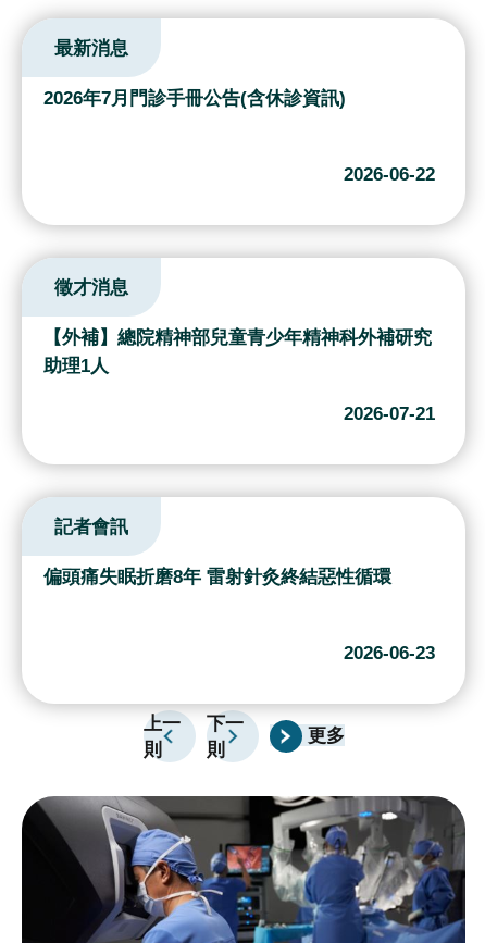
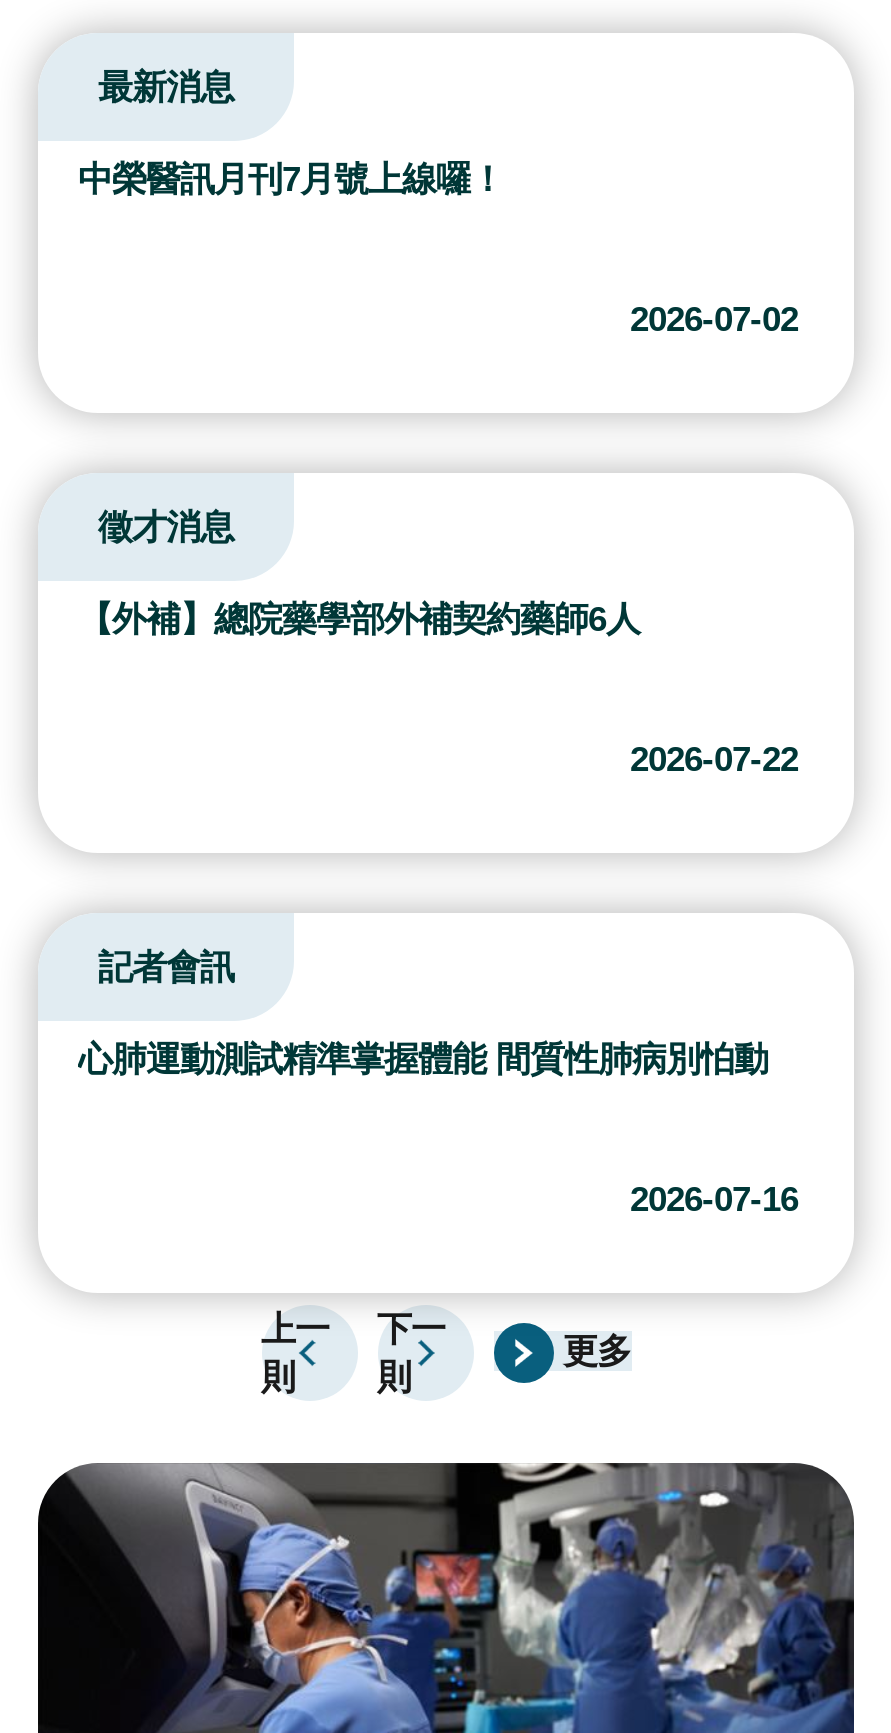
- 2026年7月門診手冊公告(含休診資訊)
+ 中榮醫訊月刊7月號上線囉！

- 2026-06-22
+ 2026-07-02

- 【外補】總院精神部兒童青少年精神科外補研究
- 助理1人
+ 【外補】總院藥學部外補契約藥師6人

- 2026-07-21
+ 2026-07-22

- 偏頭痛失眠折磨8年 雷射針灸終結惡性循環
+ 心肺運動測試精準掌握體能 間質性肺病別怕動

- 2026-06-23
+ 2026-07-16
